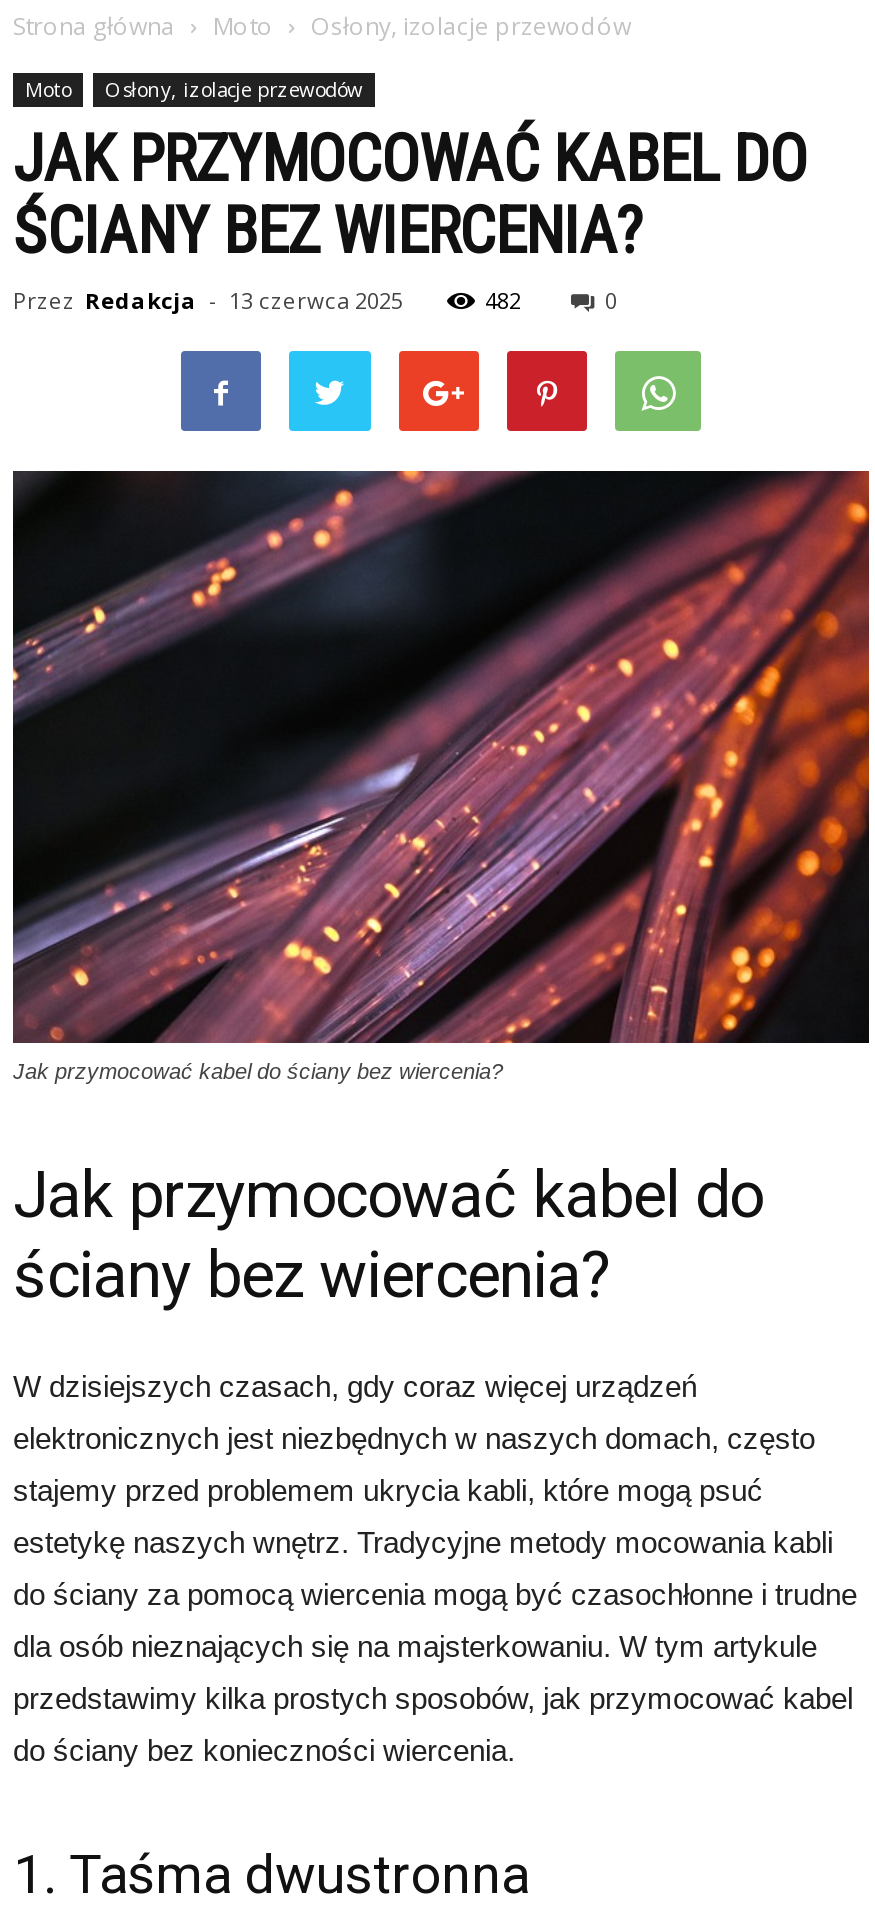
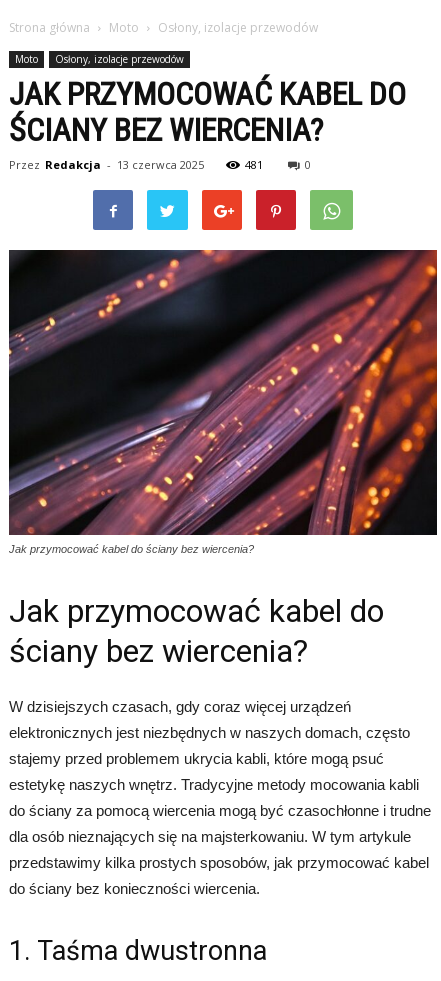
- 482
+ 481
